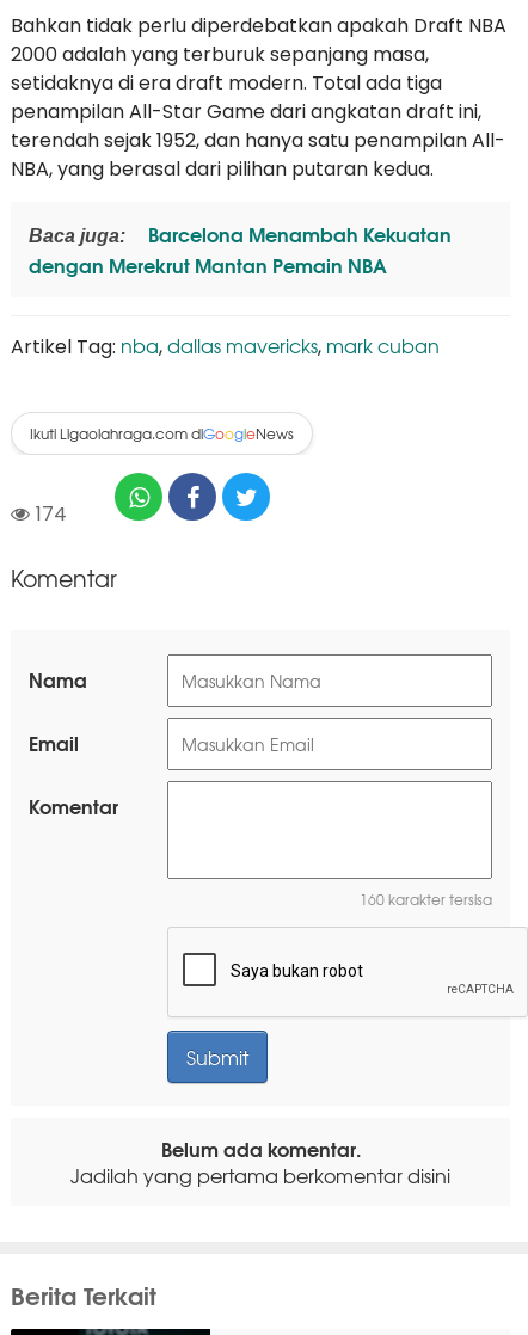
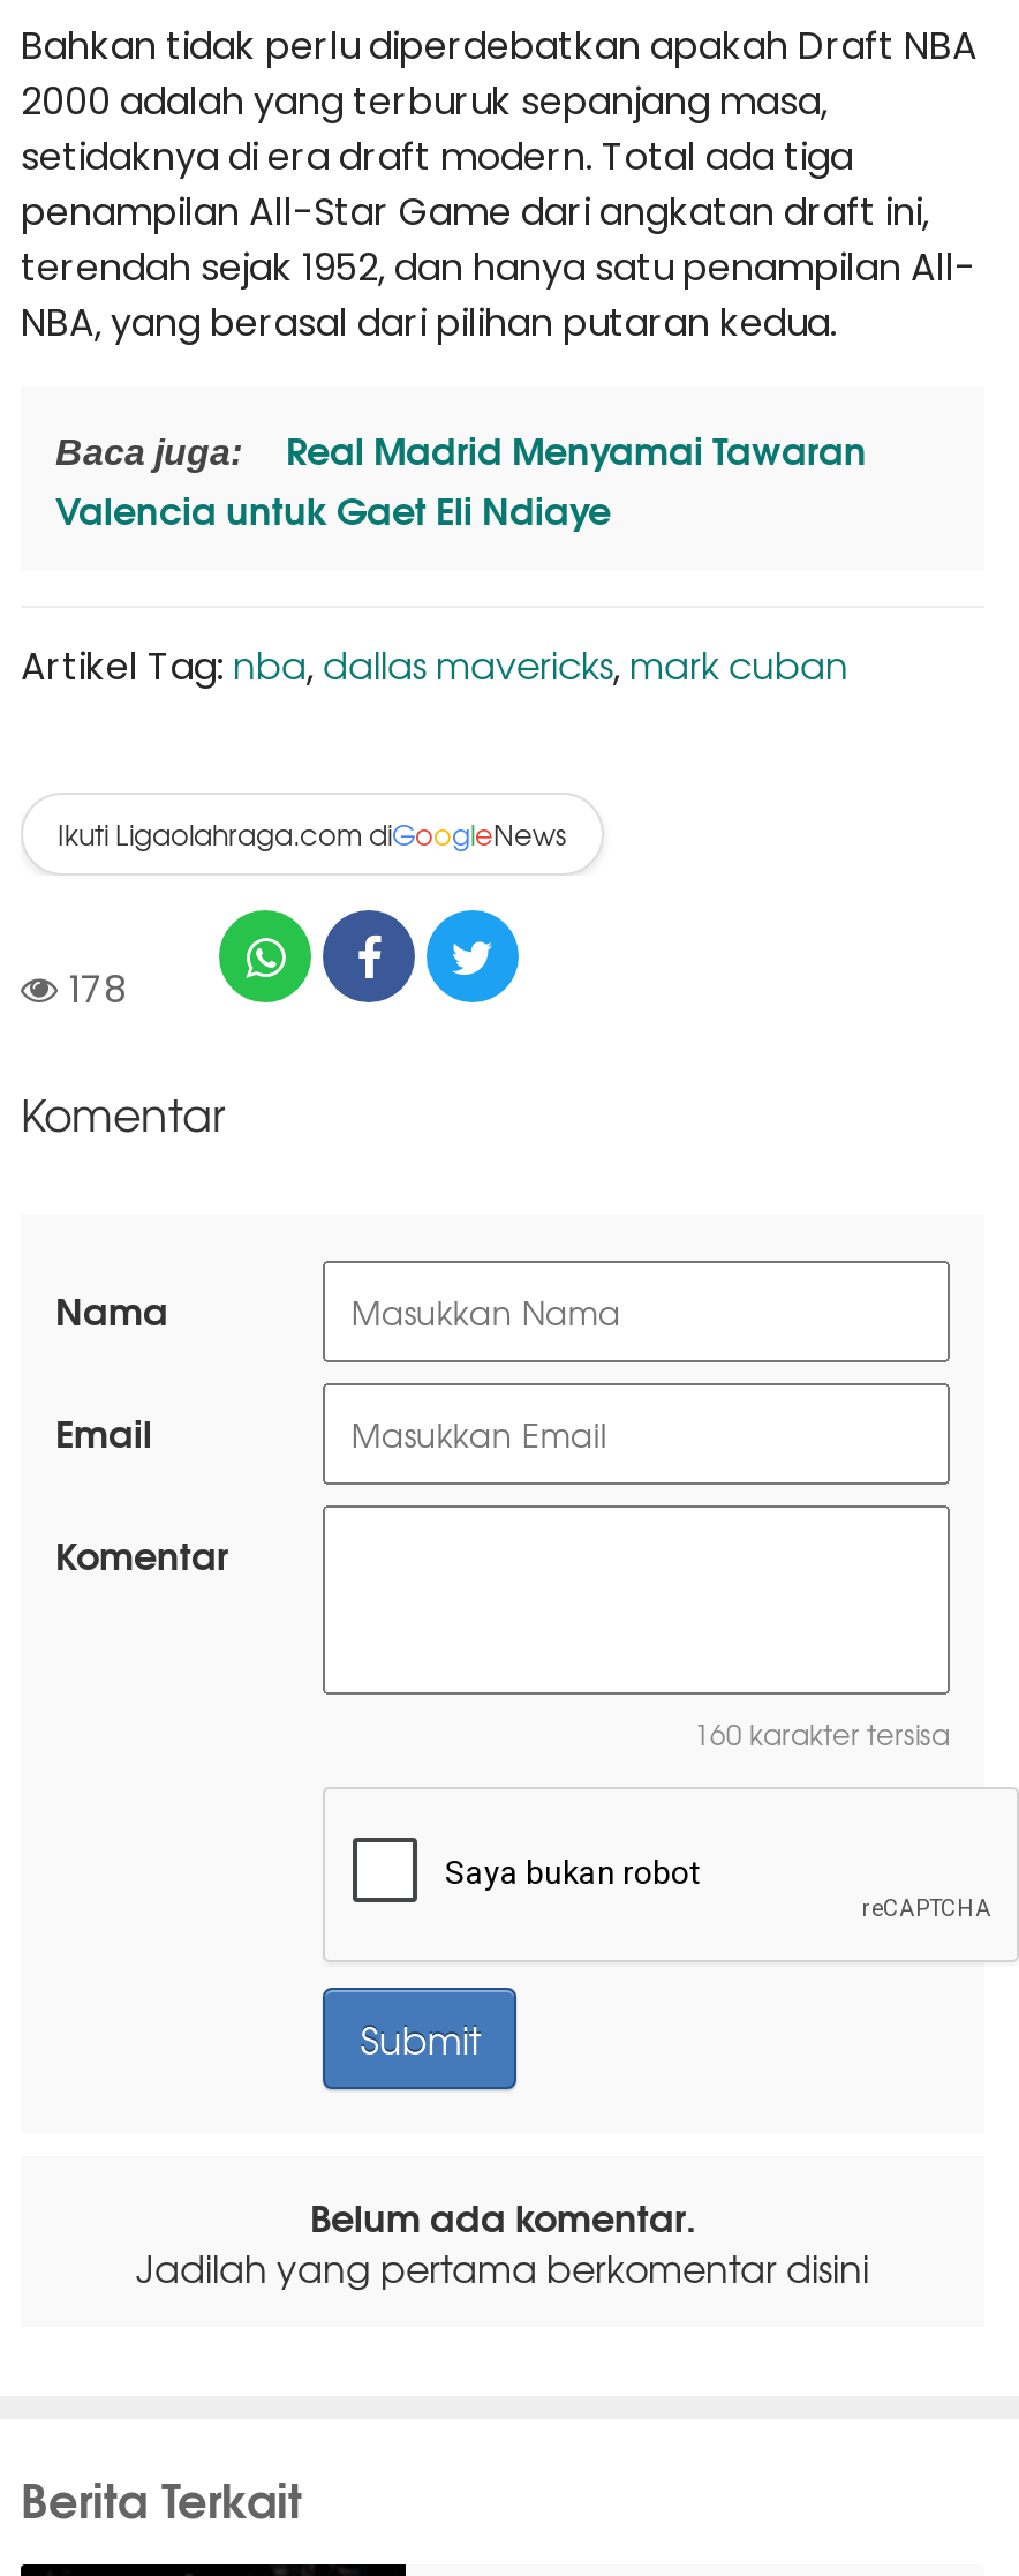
- Barcelona Menambah Kekuatan
- dengan Merekrut Mantan Pemain NBA
+ Real Madrid Menyamai Tawaran
+ Valencia untuk Gaet Eli Ndiaye

- 174
+ 178
